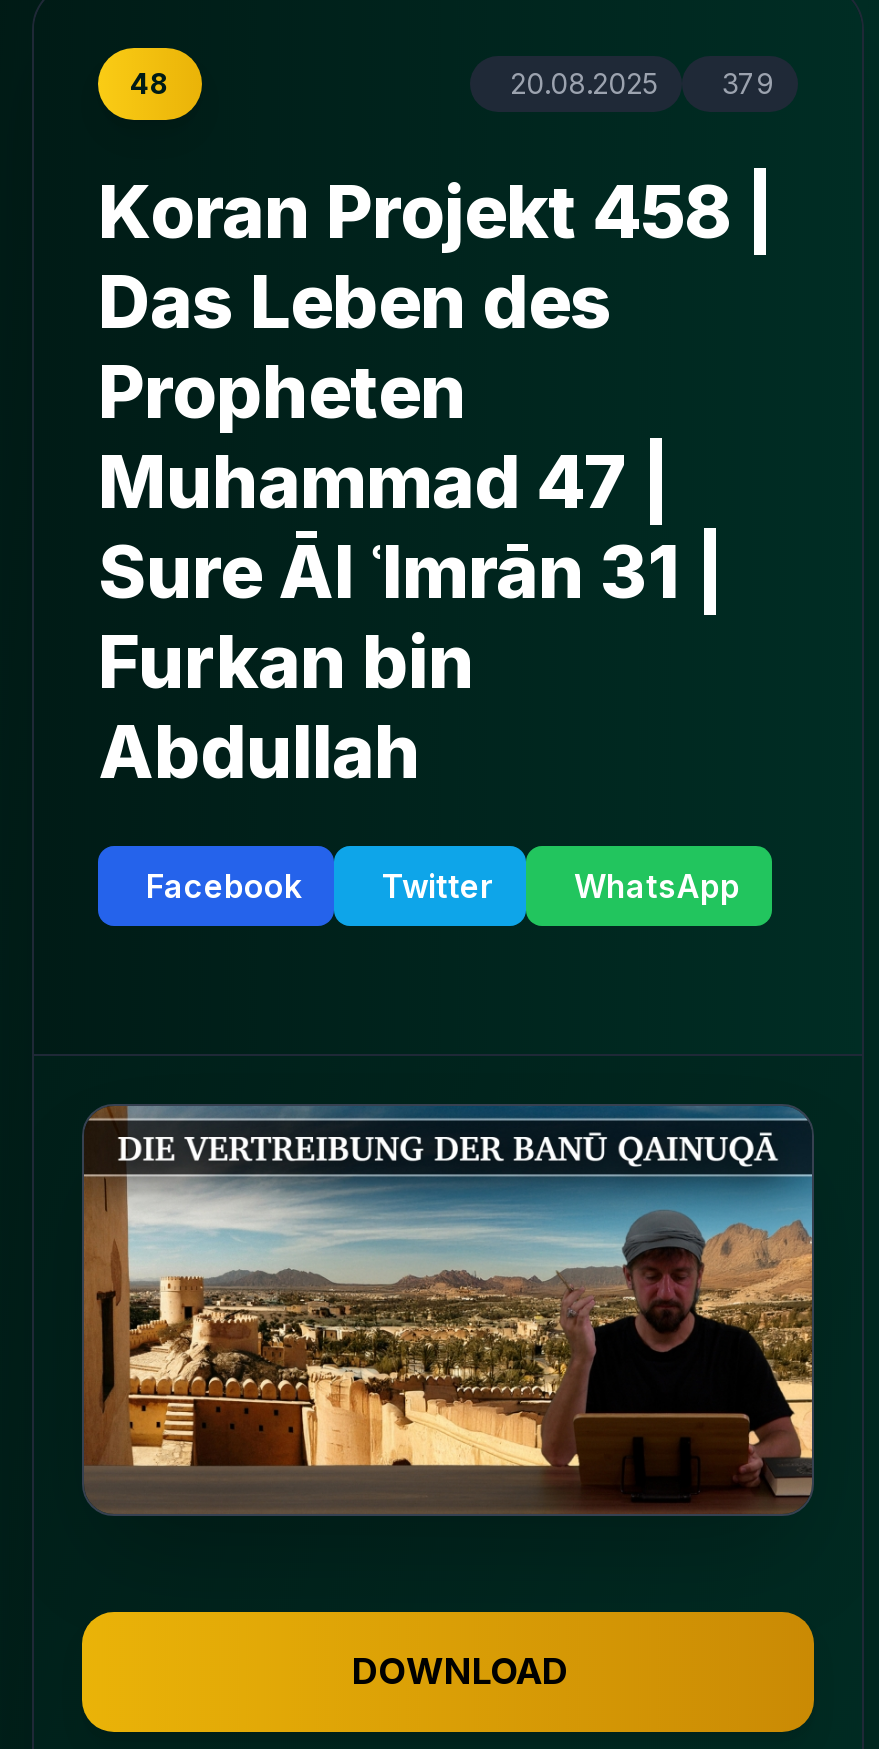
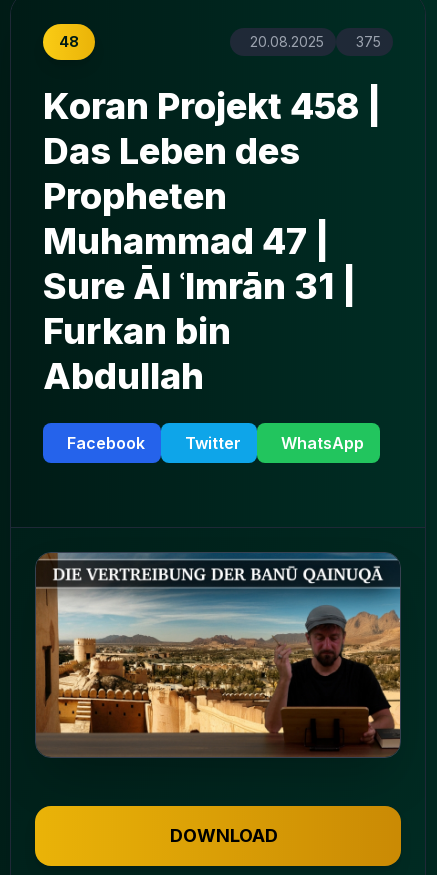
- 20.08.2025 379
+ 20.08.2025 375
